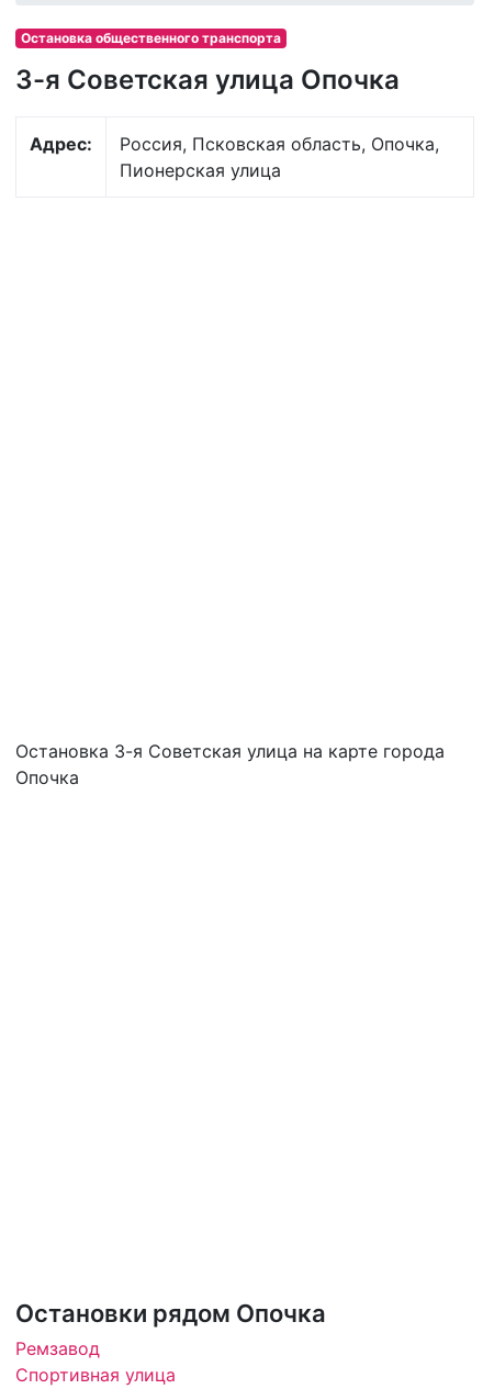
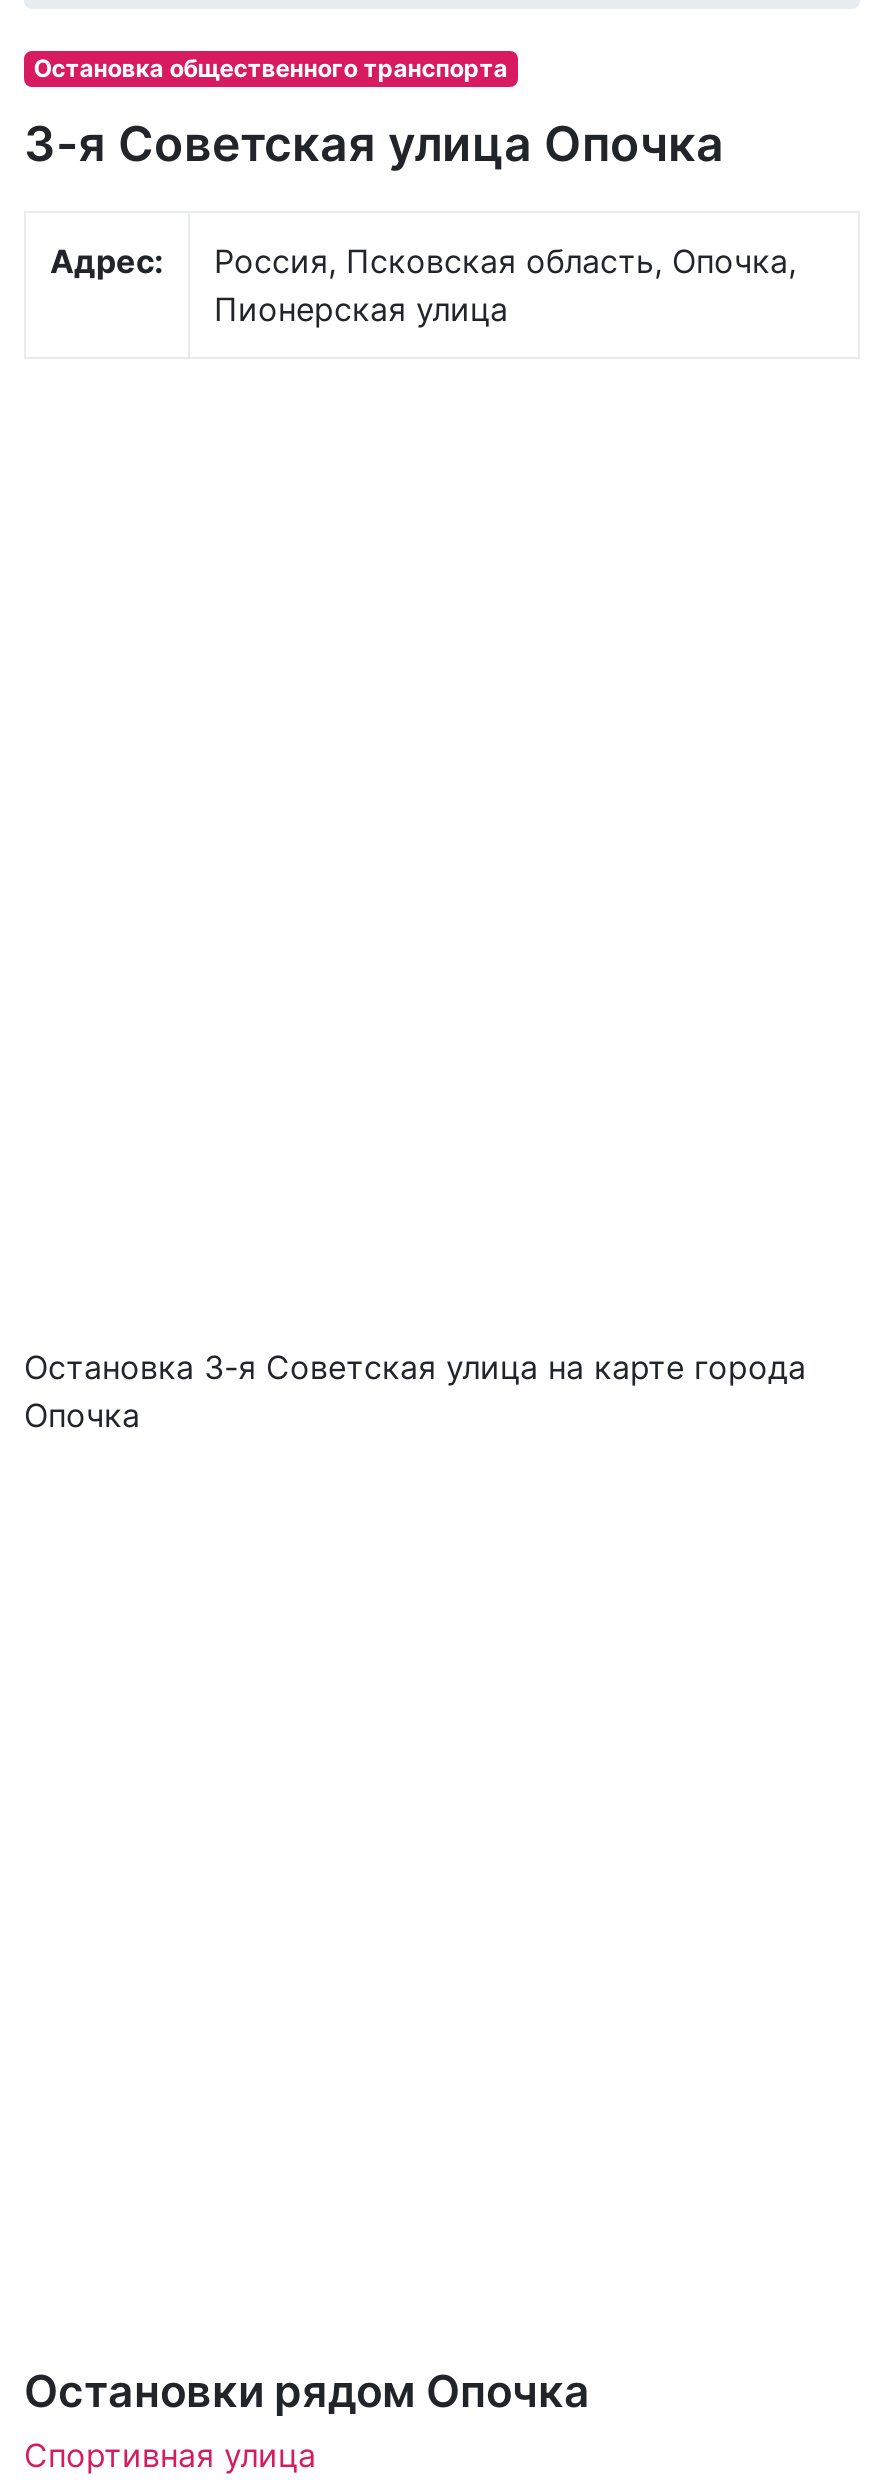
- Ремзавод
